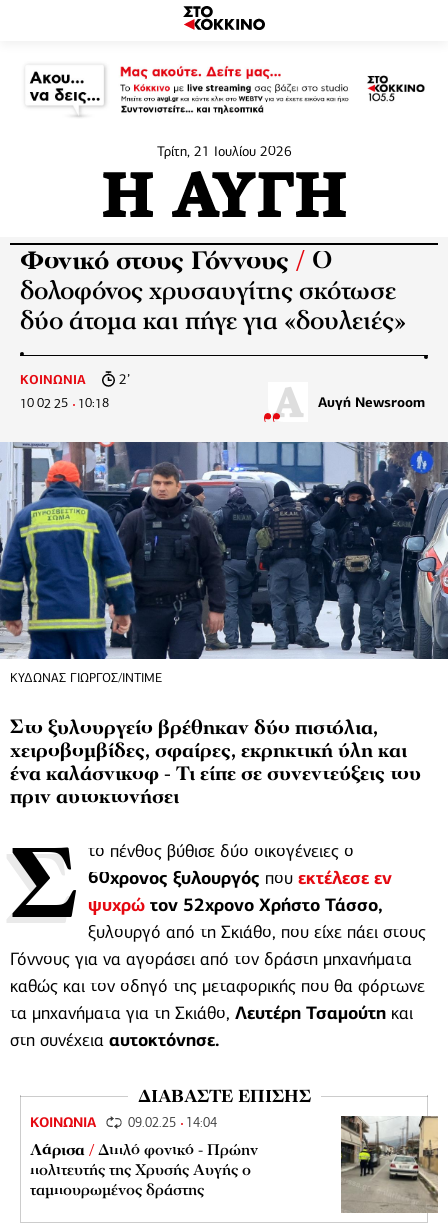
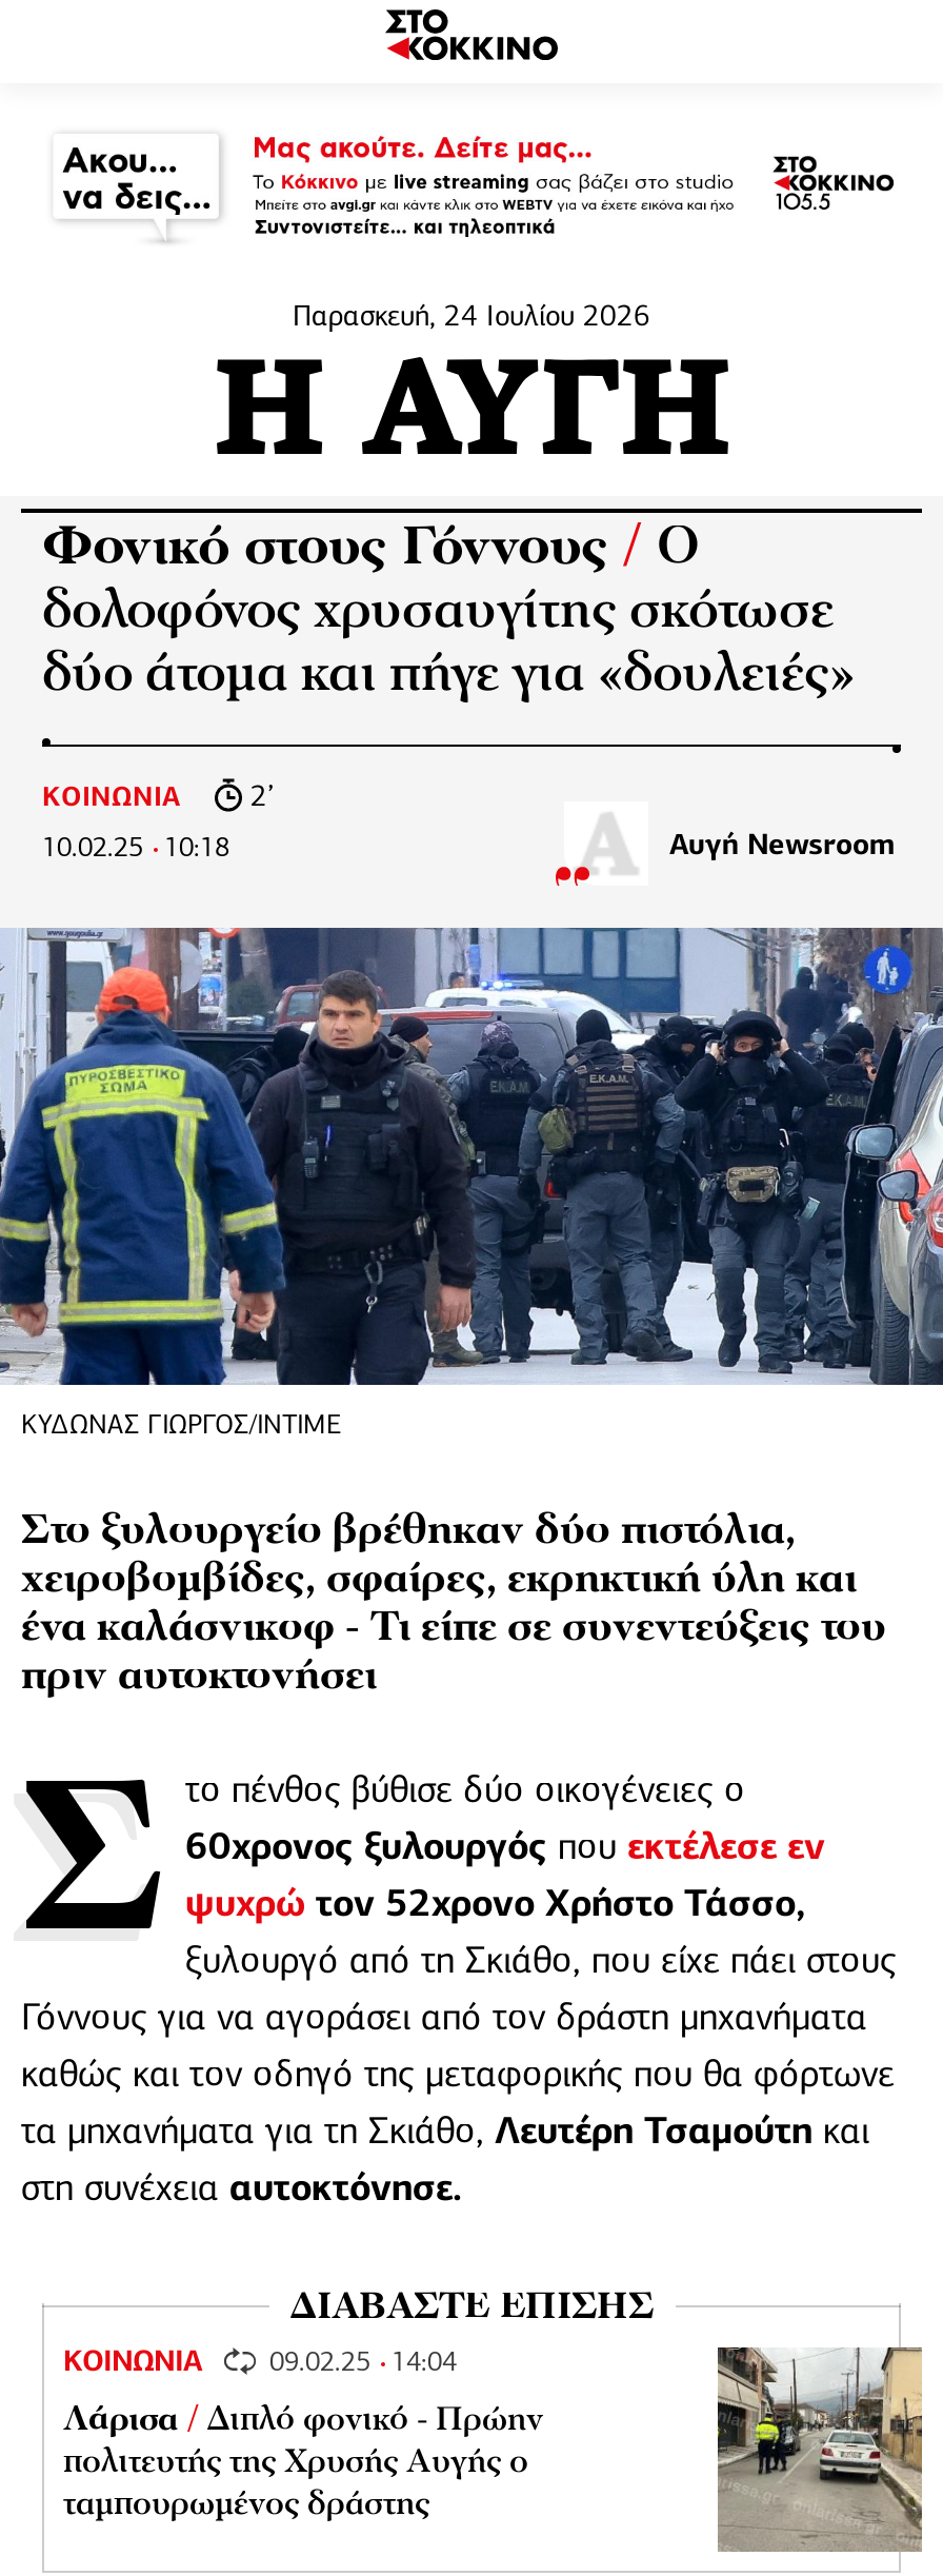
- Τρίτη, 21 Ιουλίου 2026
+ Παρασκευή, 24 Ιουλίου 2026
